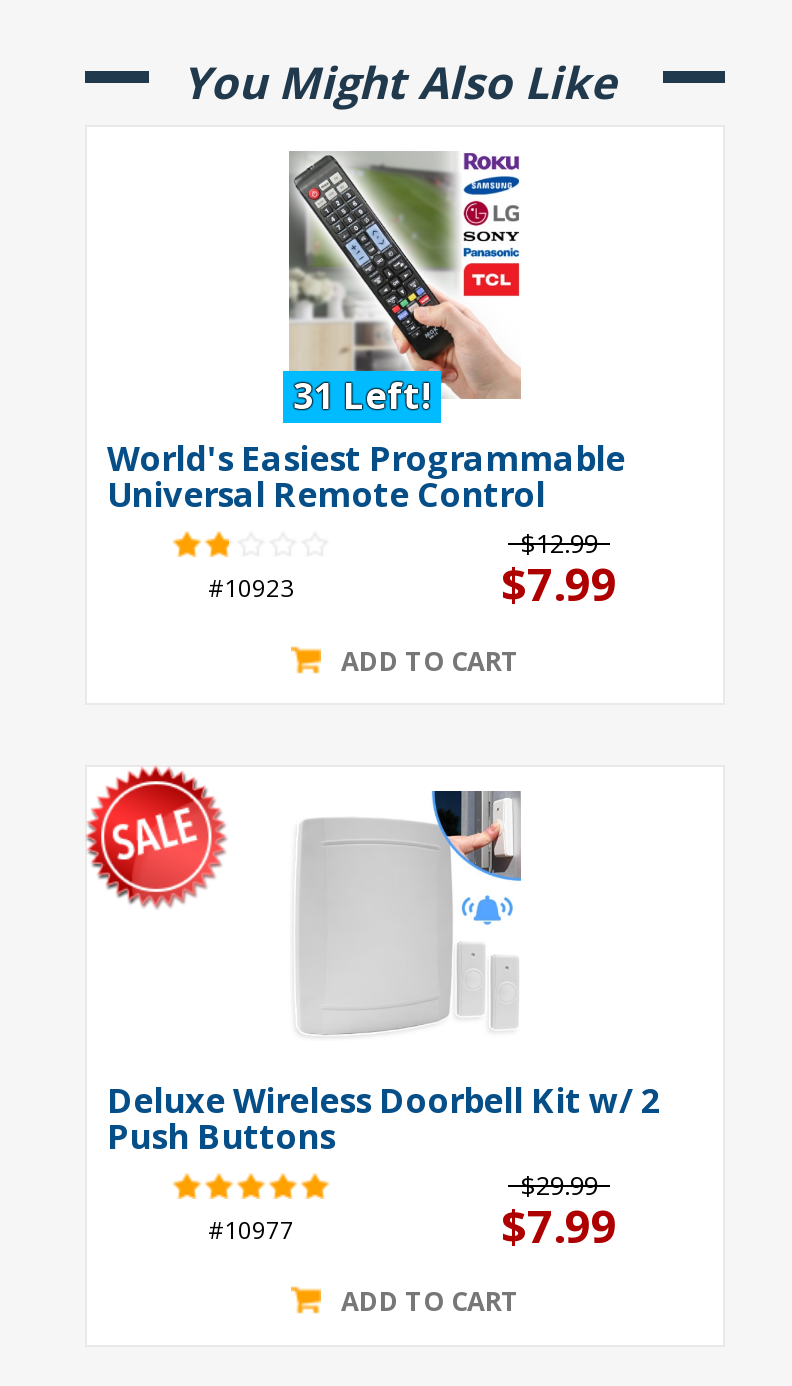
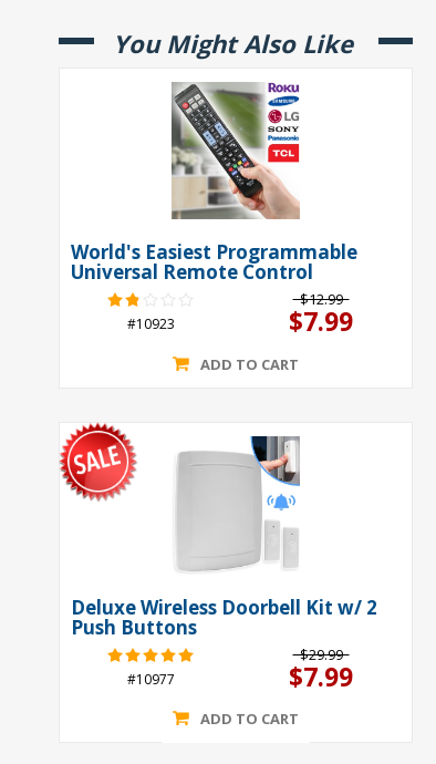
- 31 Left!
